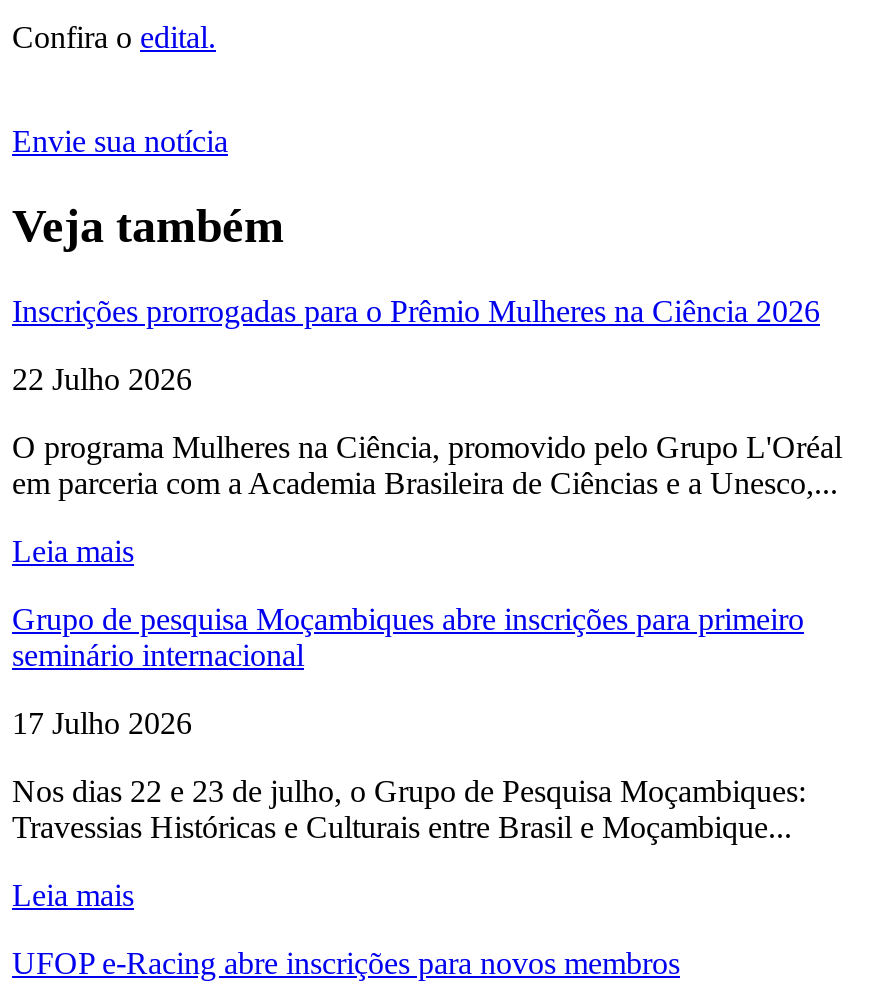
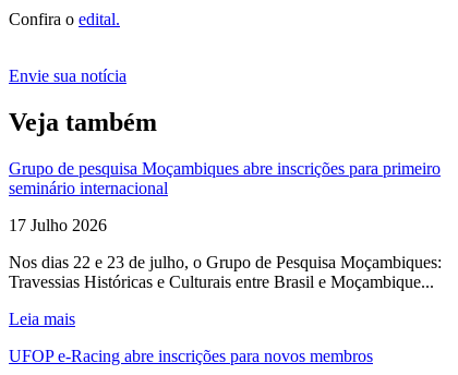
- Inscrições prorrogadas para o Prêmio Mulheres na Ciência 2026
- 22 Julho 2026
- O programa Mulheres na Ciência, promovido pelo Grupo L'Oréal
- em parceria com a Academia Brasileira de Ciências e a Unesco,...
- Leia mais
